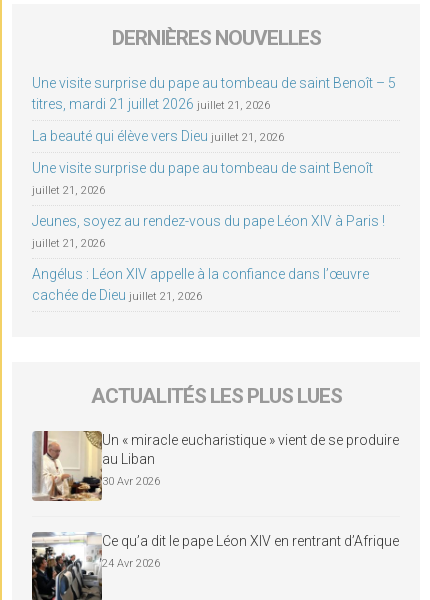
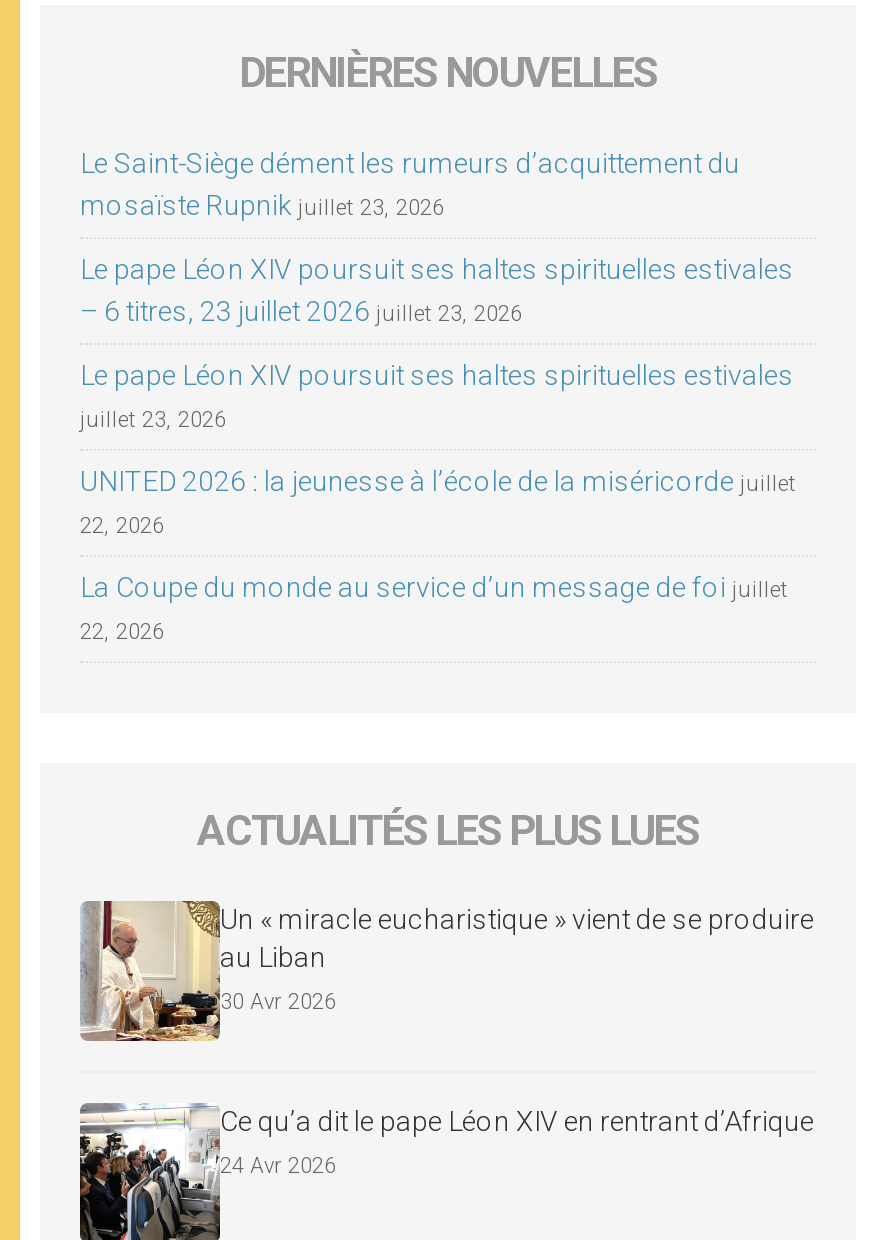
- Une visite surprise du pape au tombeau de saint Benoît – 5
- titres, mardi 21 juillet 2026 juillet 21, 2026
- La beauté qui élève vers Dieu juillet 21, 2026
- Une visite surprise du pape au tombeau de saint Benoît
- juillet 21, 2026
- Jeunes, soyez au rendez-vous du pape Léon XIV à Paris !
- juillet 21, 2026
- Angélus : Léon XIV appelle à la confiance dans l’œuvre
- cachée de Dieu juillet 21, 2026
+ Le Saint-Siège dément les rumeurs d’acquittement du
+ mosaïste Rupnik juillet 23, 2026
+ Le pape Léon XIV poursuit ses haltes spirituelles estivales
+ – 6 titres, 23 juillet 2026 juillet 23, 2026
+ Le pape Léon XIV poursuit ses haltes spirituelles estivales
+ juillet 23, 2026
+ UNITED 2026 : la jeunesse à l’école de la miséricorde juillet
+ 22, 2026
+ La Coupe du monde au service d’un message de foi juillet
+ 22, 2026
